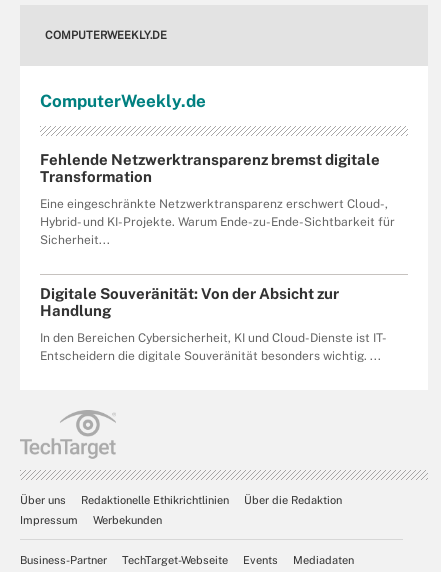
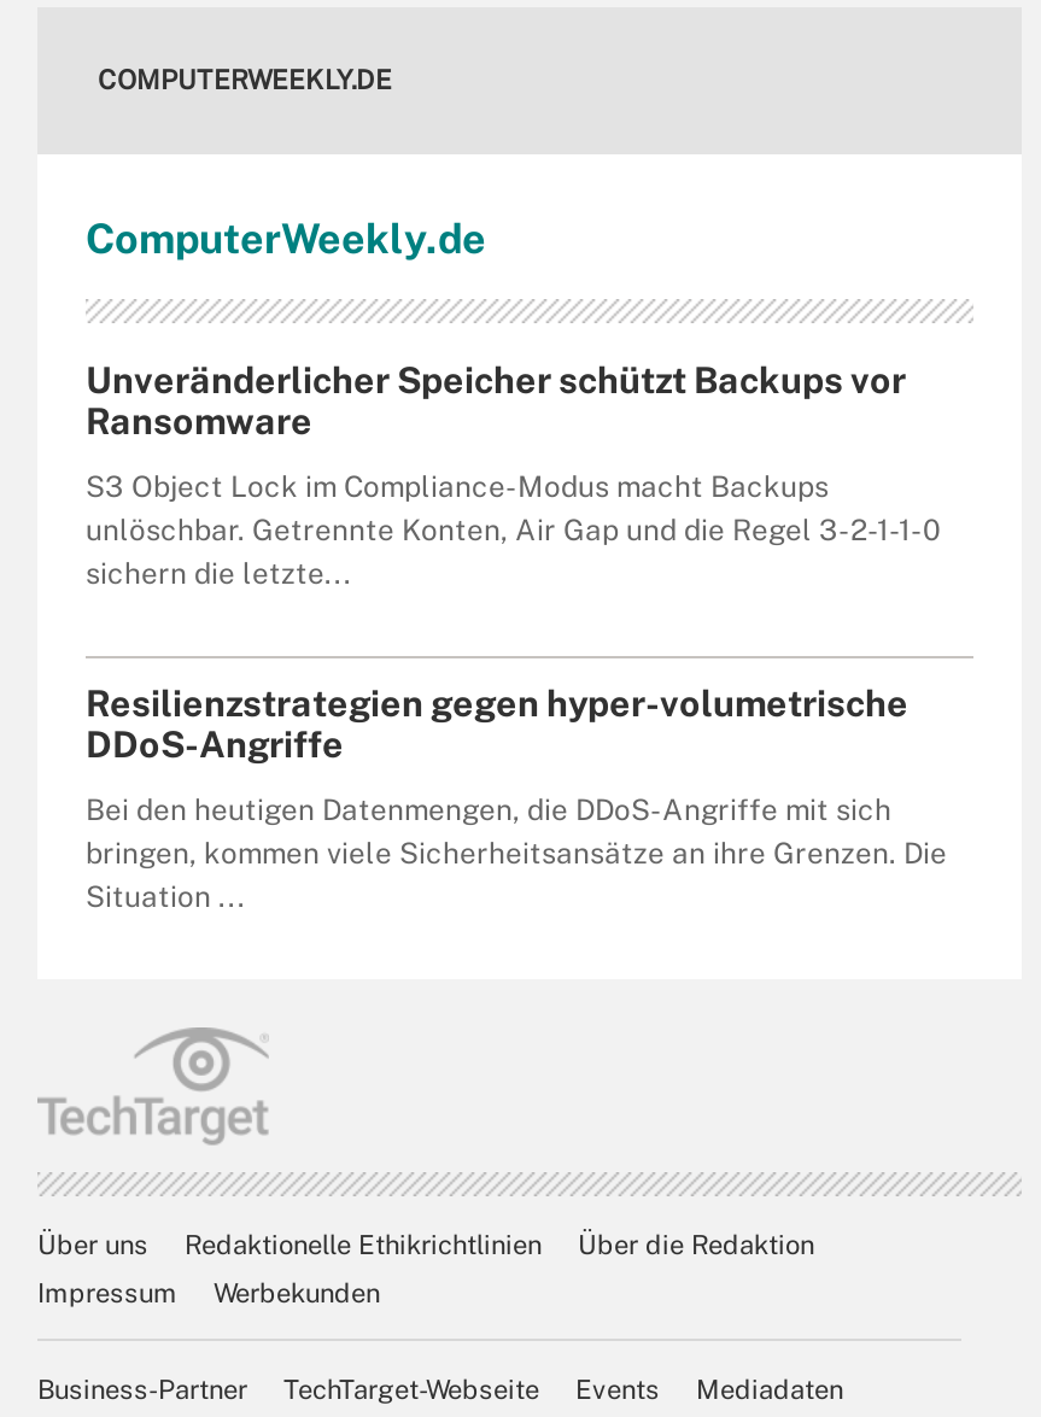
- Fehlende Netzwerktransparenz bremst digitale
- Transformation
+ Unveränderlicher Speicher schützt Backups vor
+ Ransomware

- Eine eingeschränkte Netzwerktransparenz erschwert Cloud-,
- Hybrid- und KI-Projekte. Warum Ende-zu-Ende-Sichtbarkeit für
- Sicherheit...
+ S3 Object Lock im Compliance-Modus macht Backups
+ unlöschbar. Getrennte Konten, Air Gap und die Regel 3-2-1-1-0
+ sichern die letzte...

- Digitale Souveränität: Von der Absicht zur
- Handlung
+ Resilienzstrategien gegen hyper-volumetrische
+ DDoS-Angriffe

- In den Bereichen Cybersicherheit, KI und Cloud-Dienste ist IT-
- Entscheidern die digitale Souveränität besonders wichtig. ...
+ Bei den heutigen Datenmengen, die DDoS-Angriffe mit sich
+ bringen, kommen viele Sicherheitsansätze an ihre Grenzen. Die
+ Situation ...
